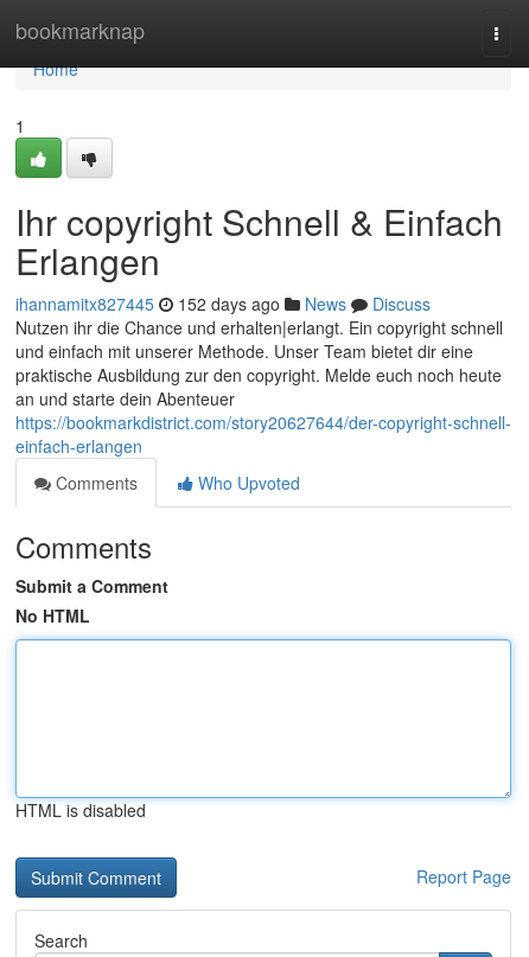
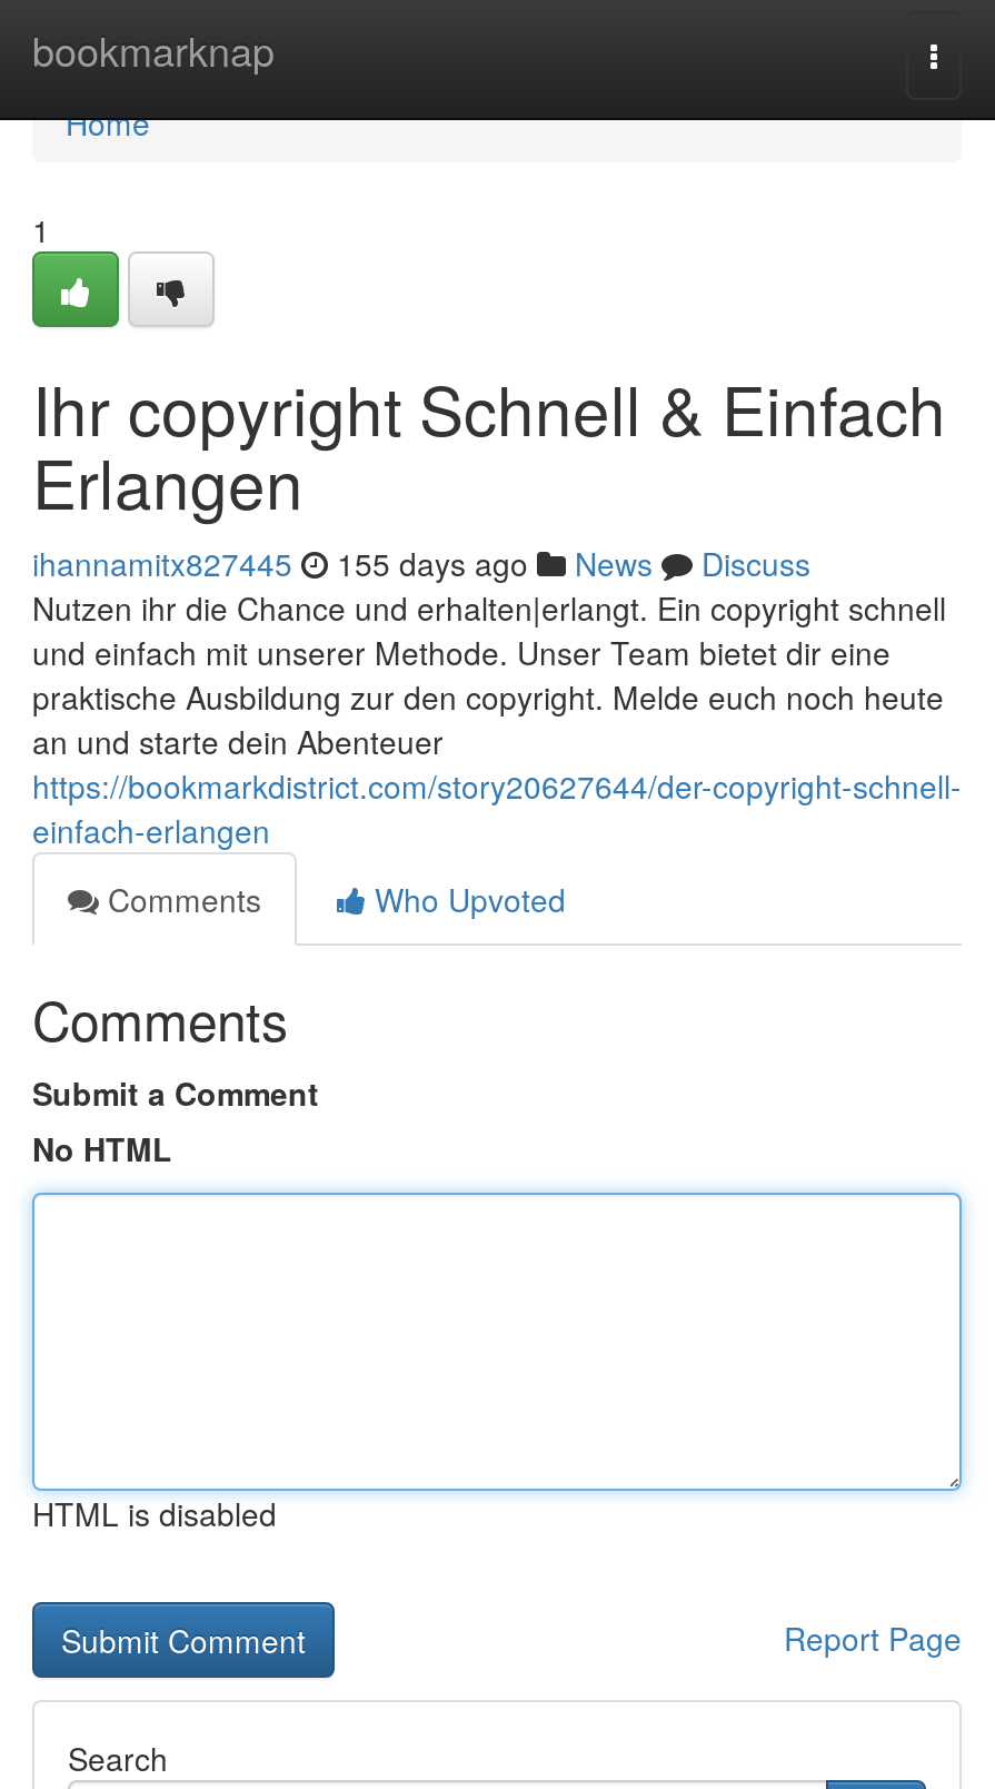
- ihannamitx827445 152 days ago News Discuss
+ ihannamitx827445 155 days ago News Discuss
